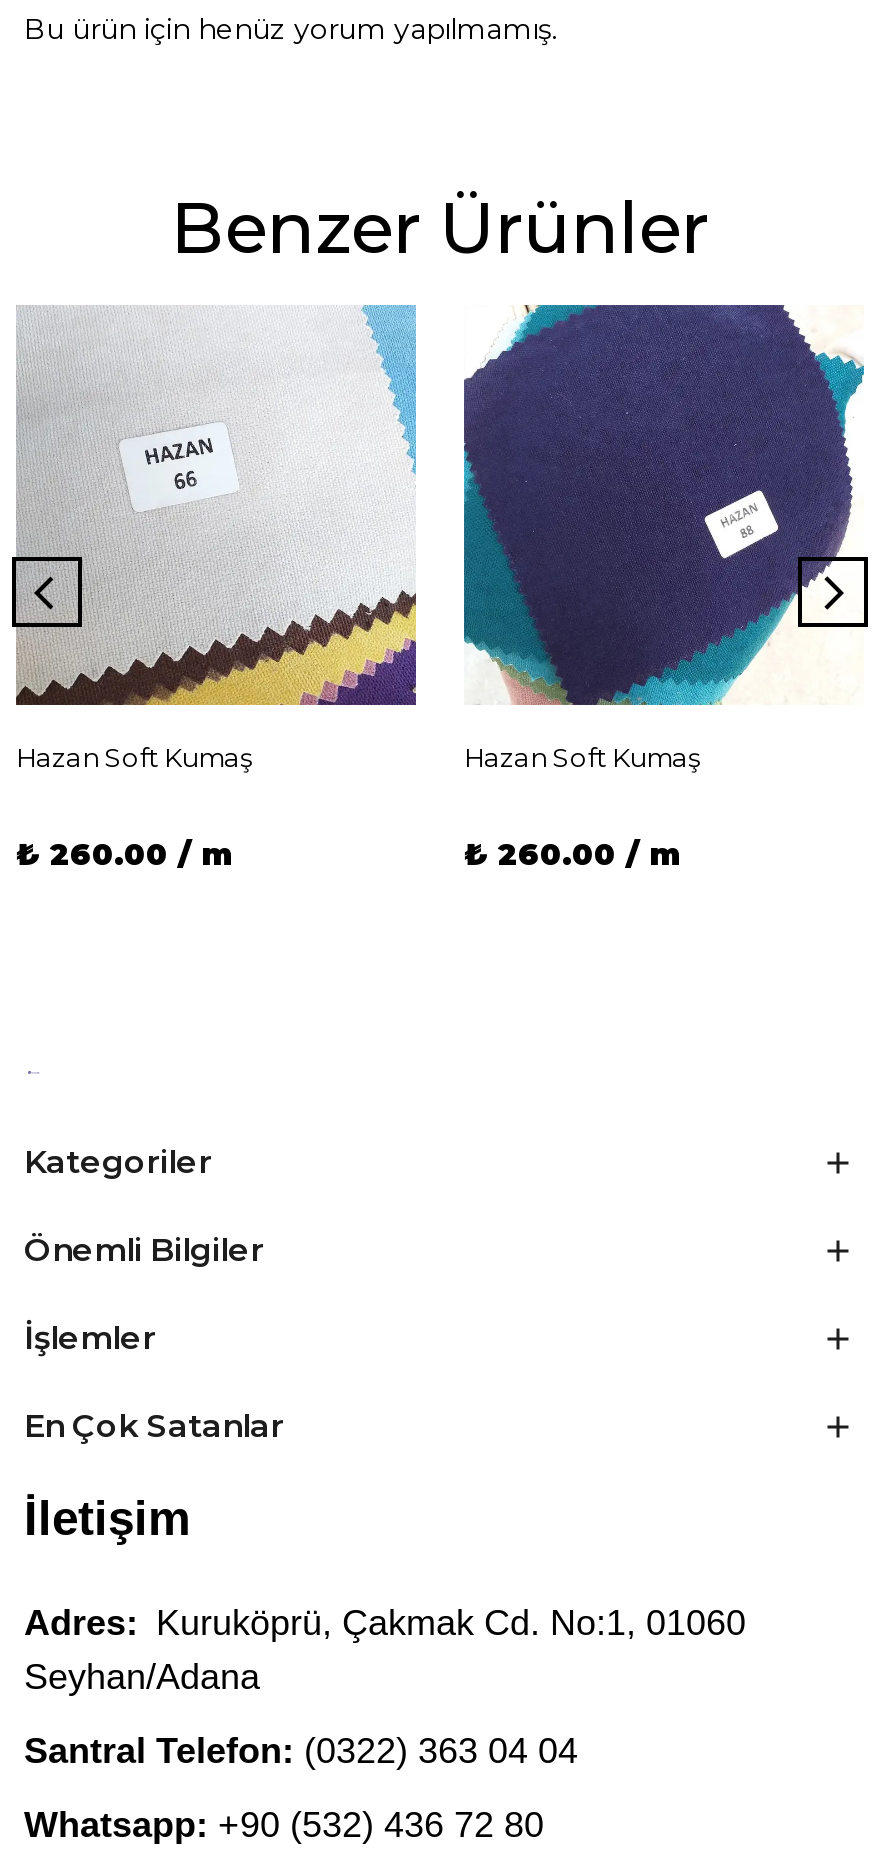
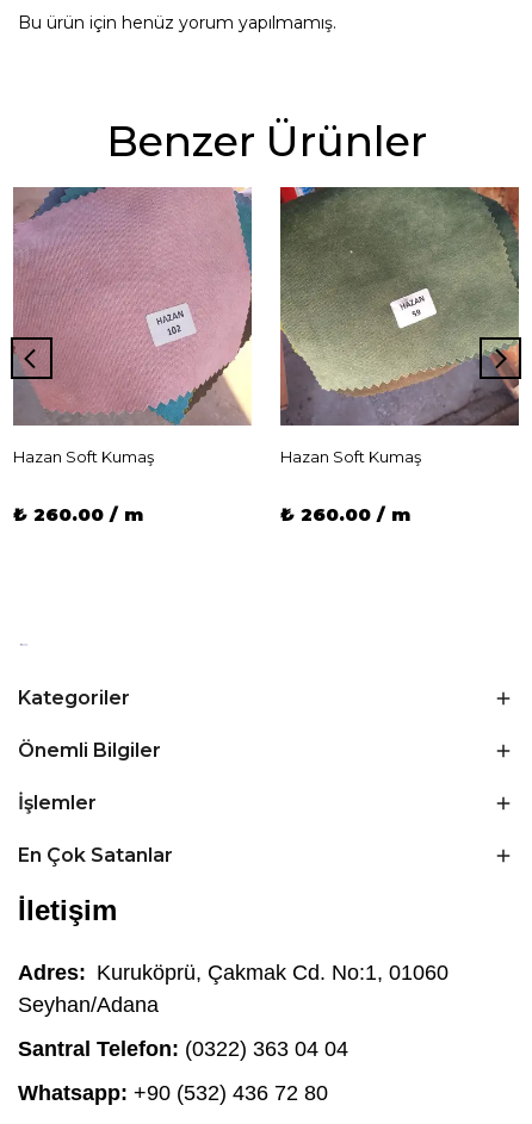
- [image]
+ [image]

- [image]
+ [image]
